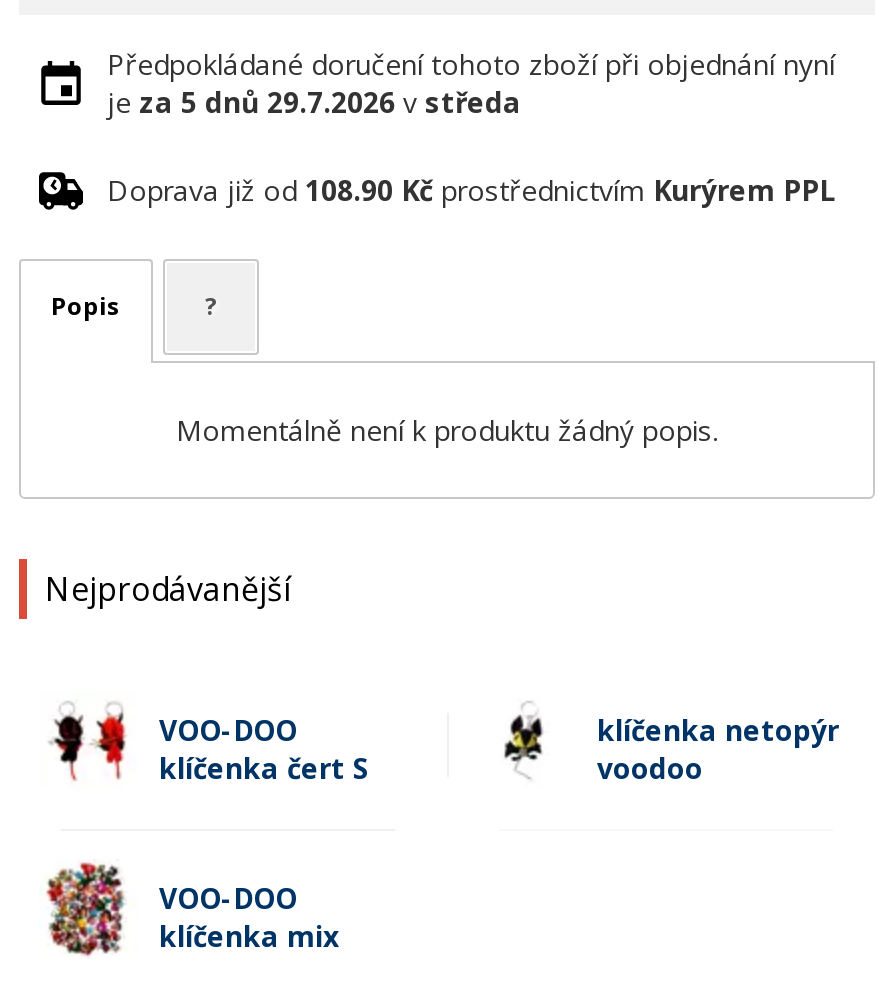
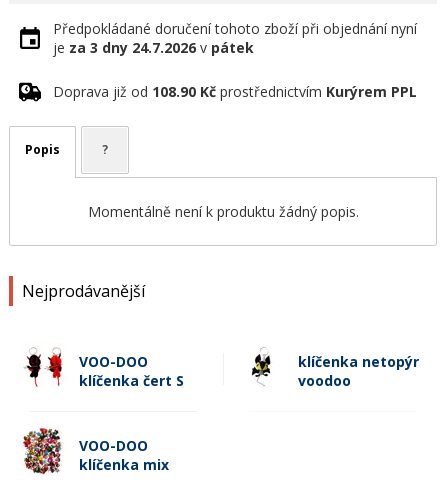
- je za 5 dnů 29.7.2026 v středa
+ je za 3 dny 24.7.2026 v pátek
